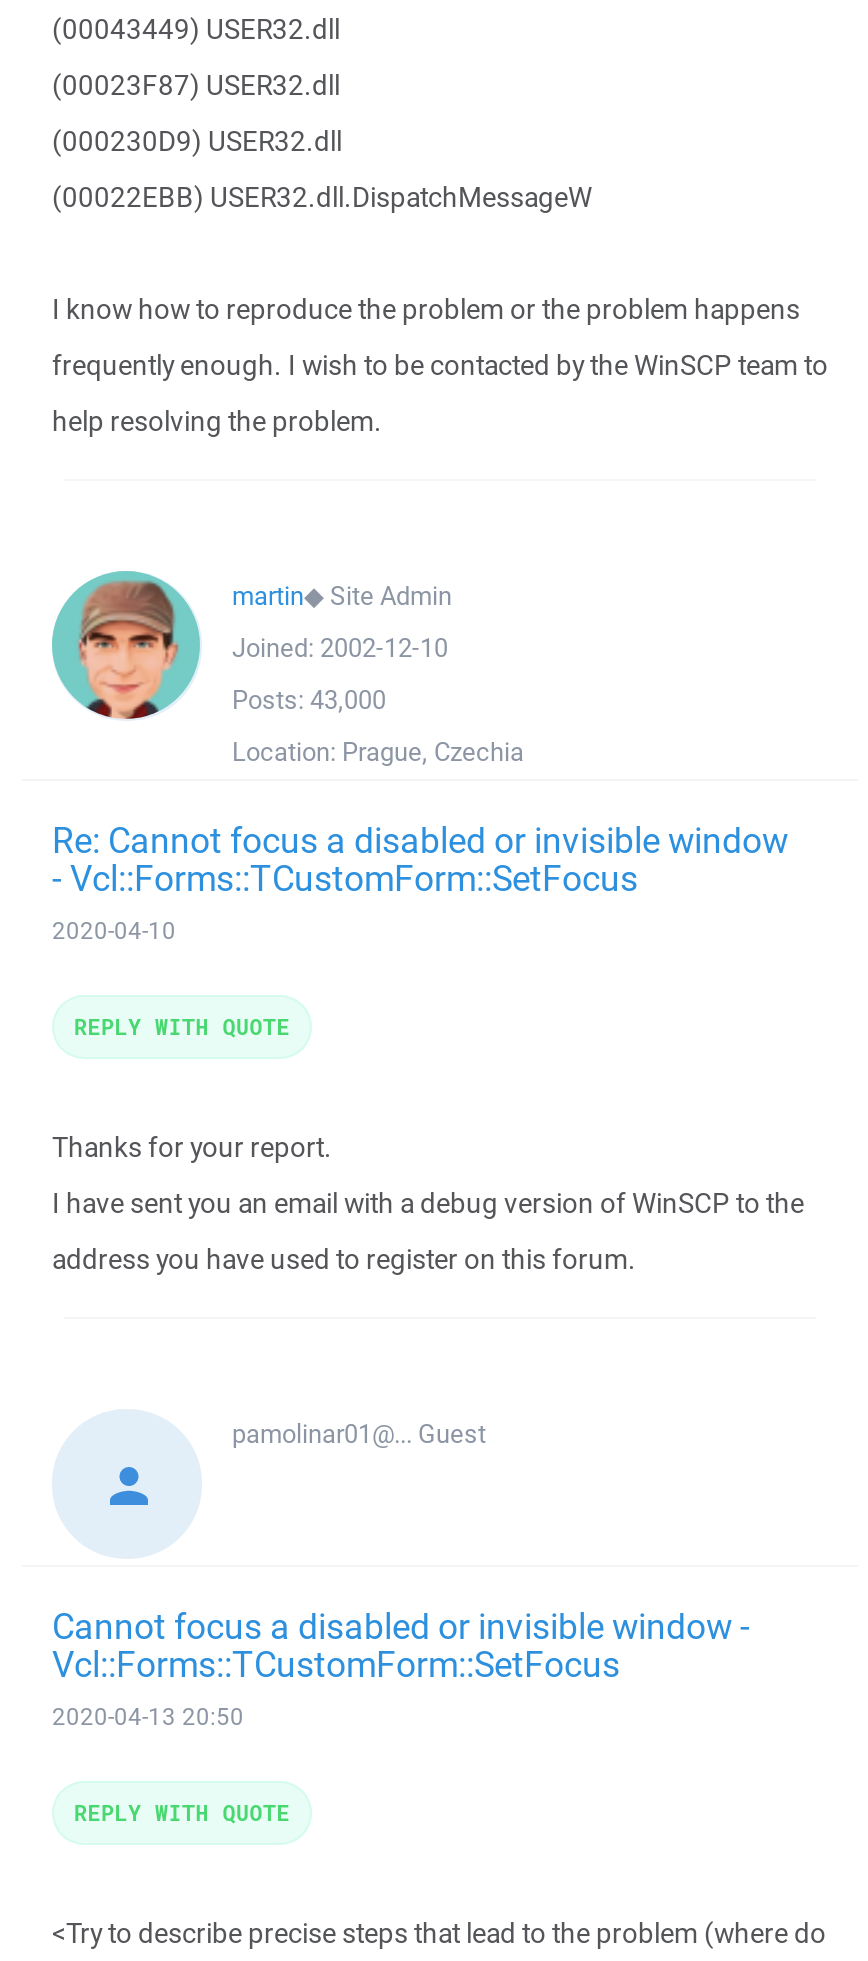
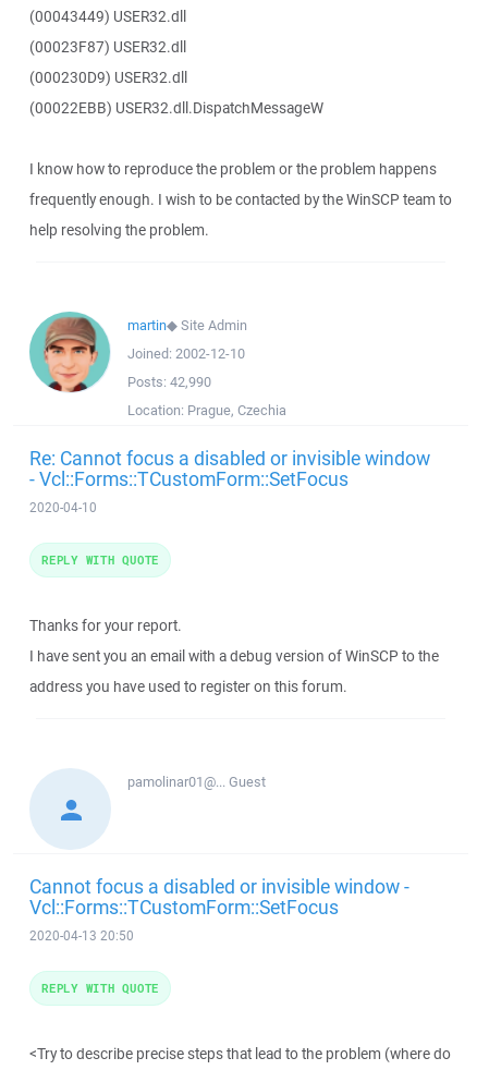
- Posts: 43,000
+ Posts: 42,990
